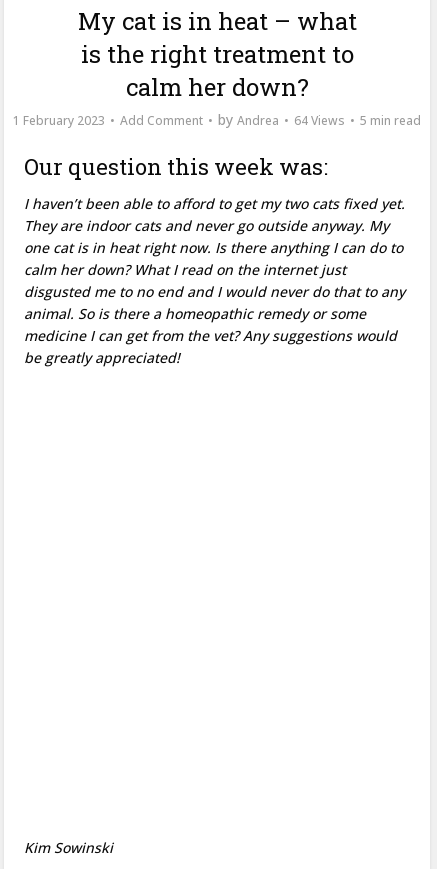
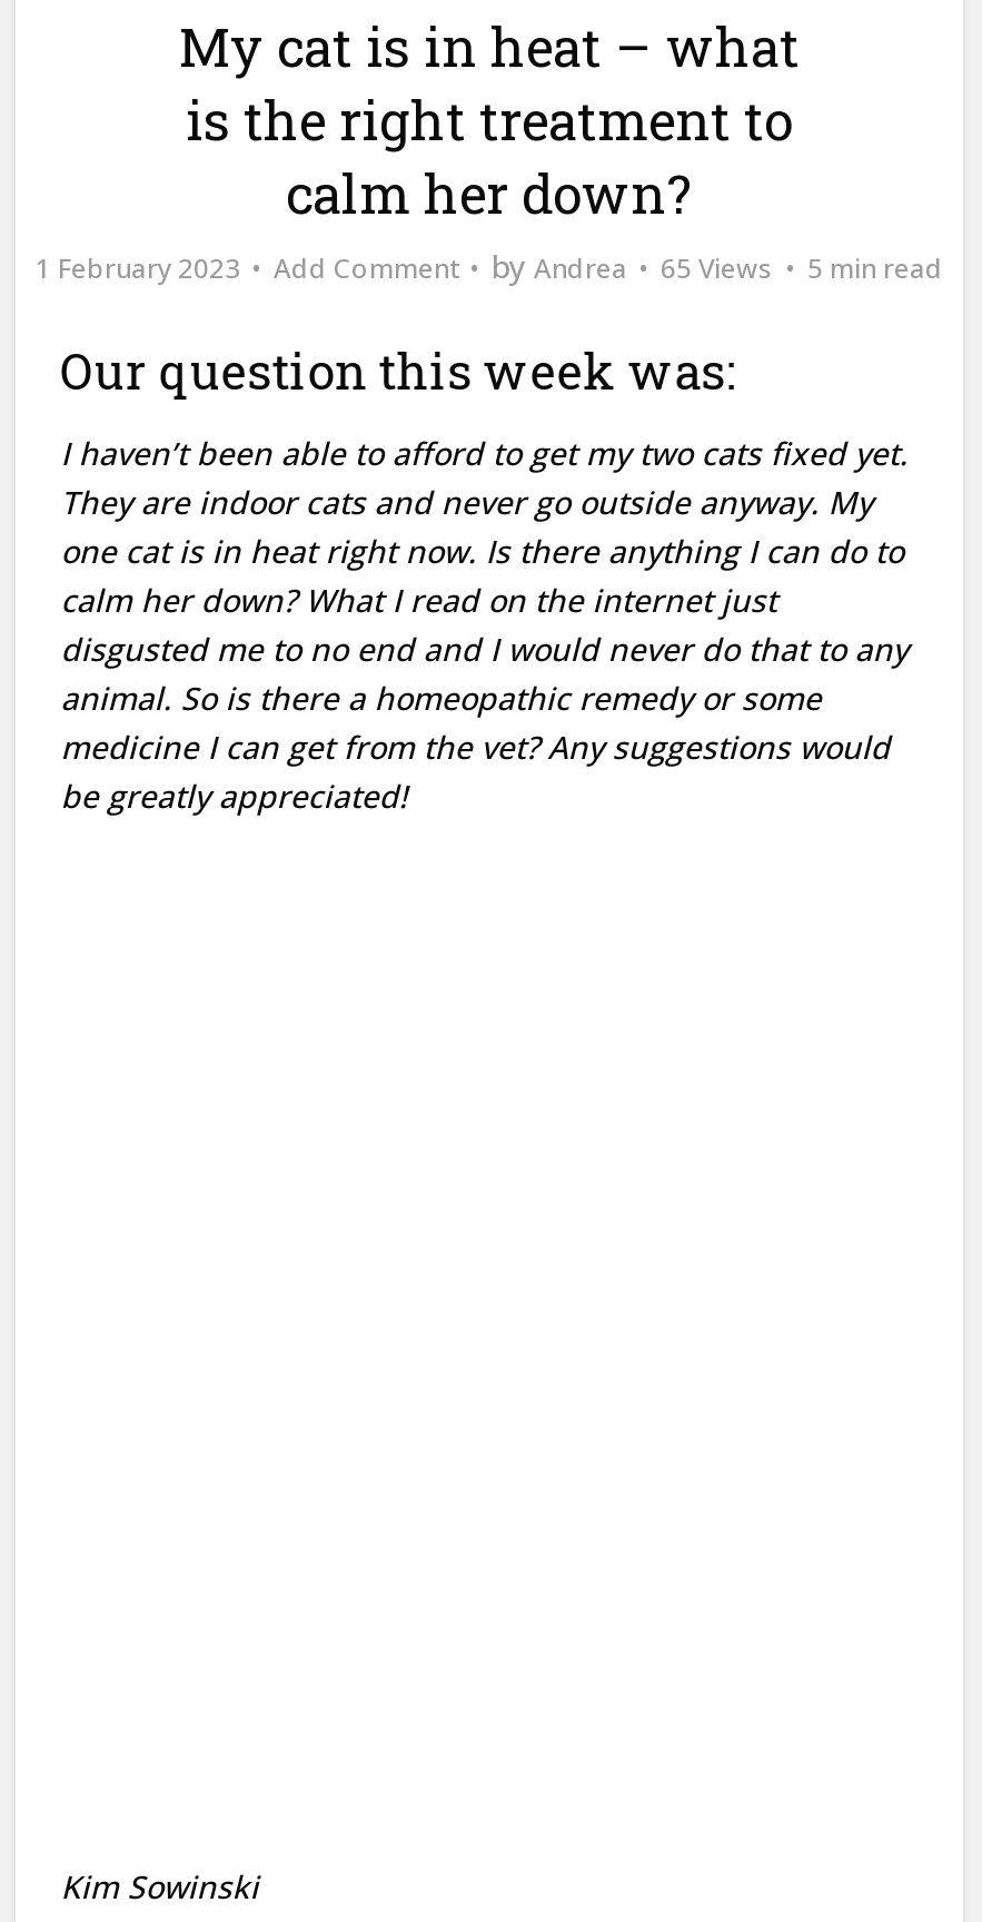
- 1 February 2023 Add Comment by Andrea 64 Views 5 min read
+ 1 February 2023 Add Comment by Andrea 65 Views 5 min read
